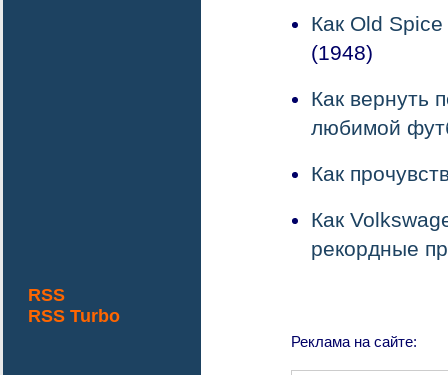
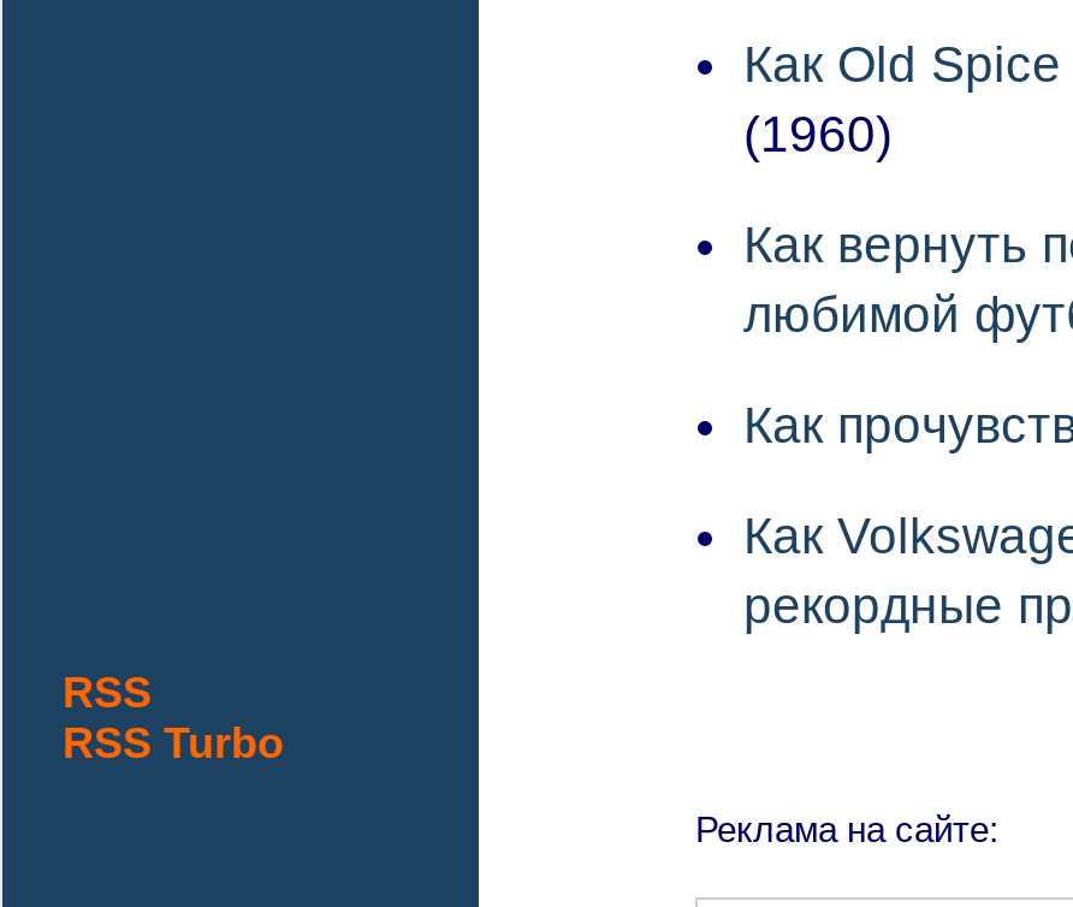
- (1948)
+ (1960)
